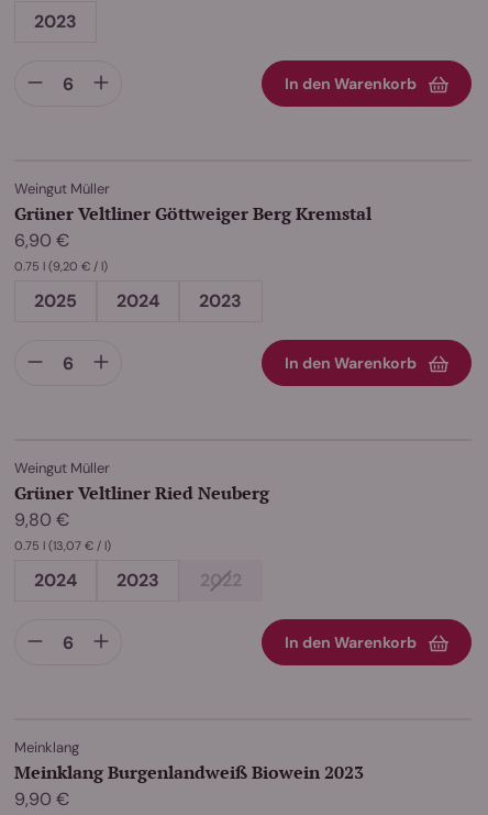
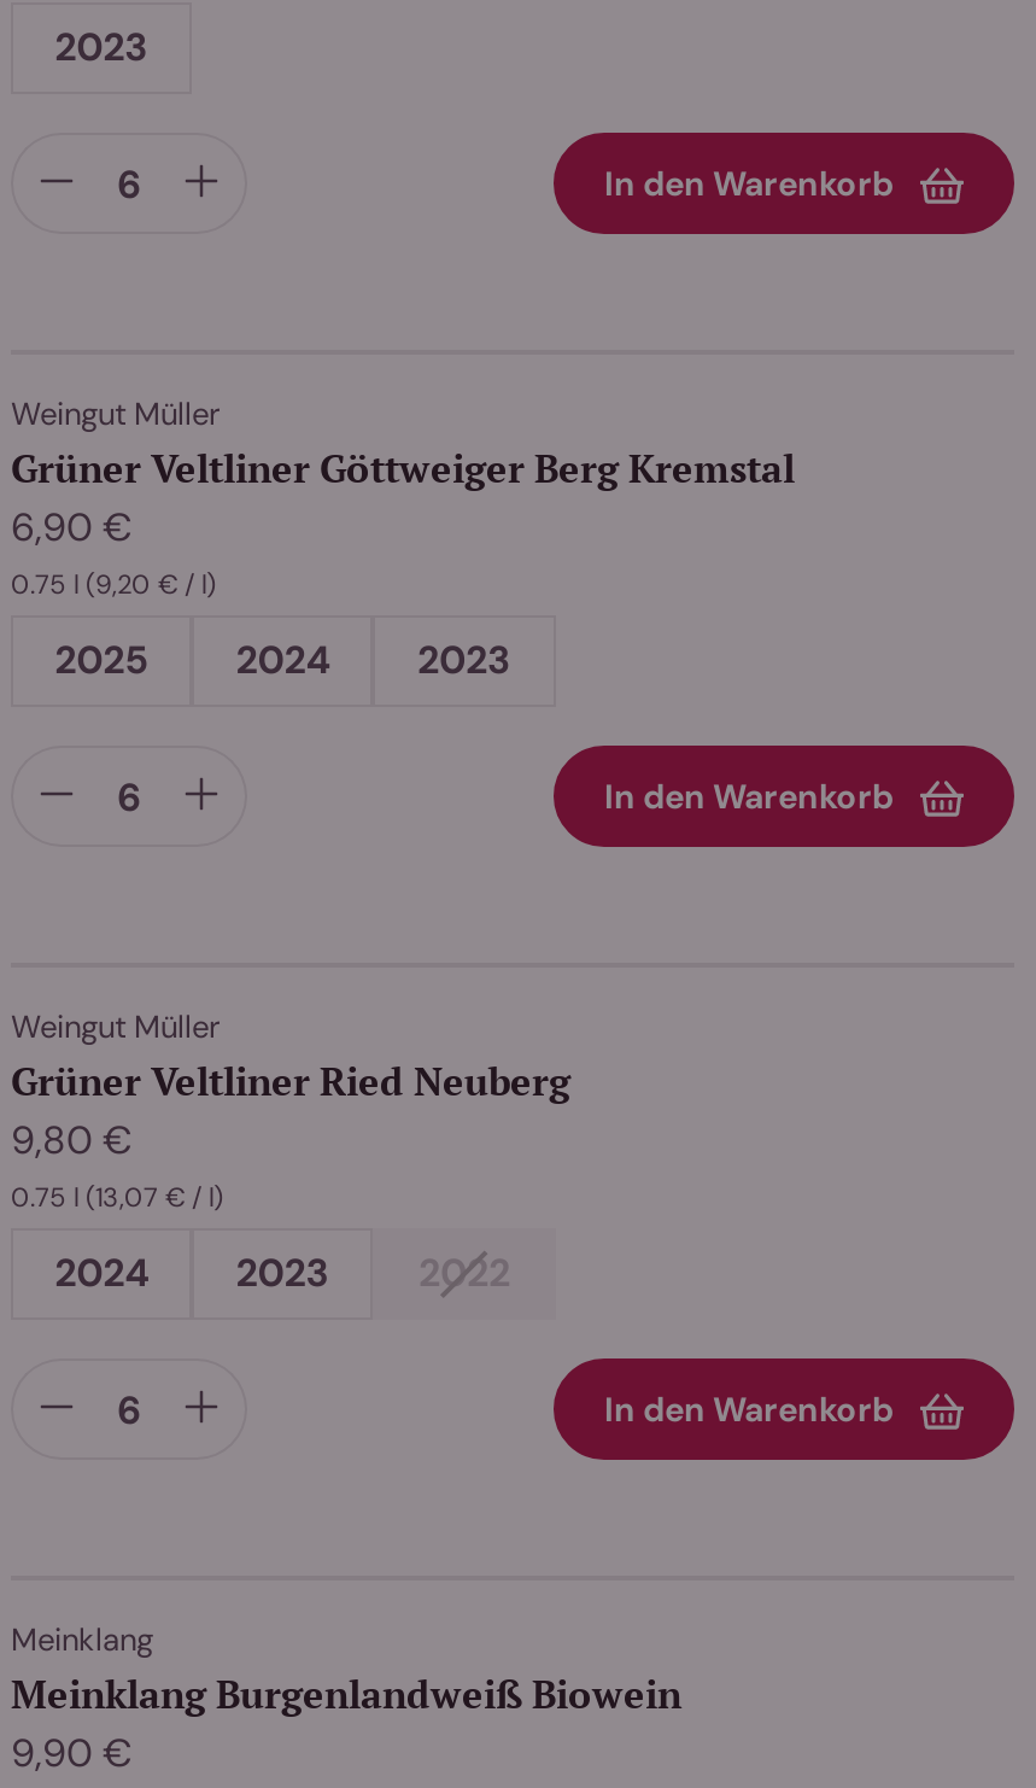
- Meinklang Burgenlandweiß Biowein 2023
+ Meinklang Burgenlandweiß Biowein
